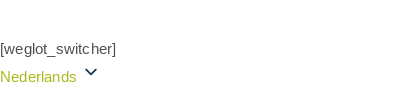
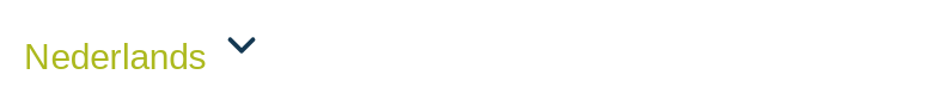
- [weglot_switcher]
